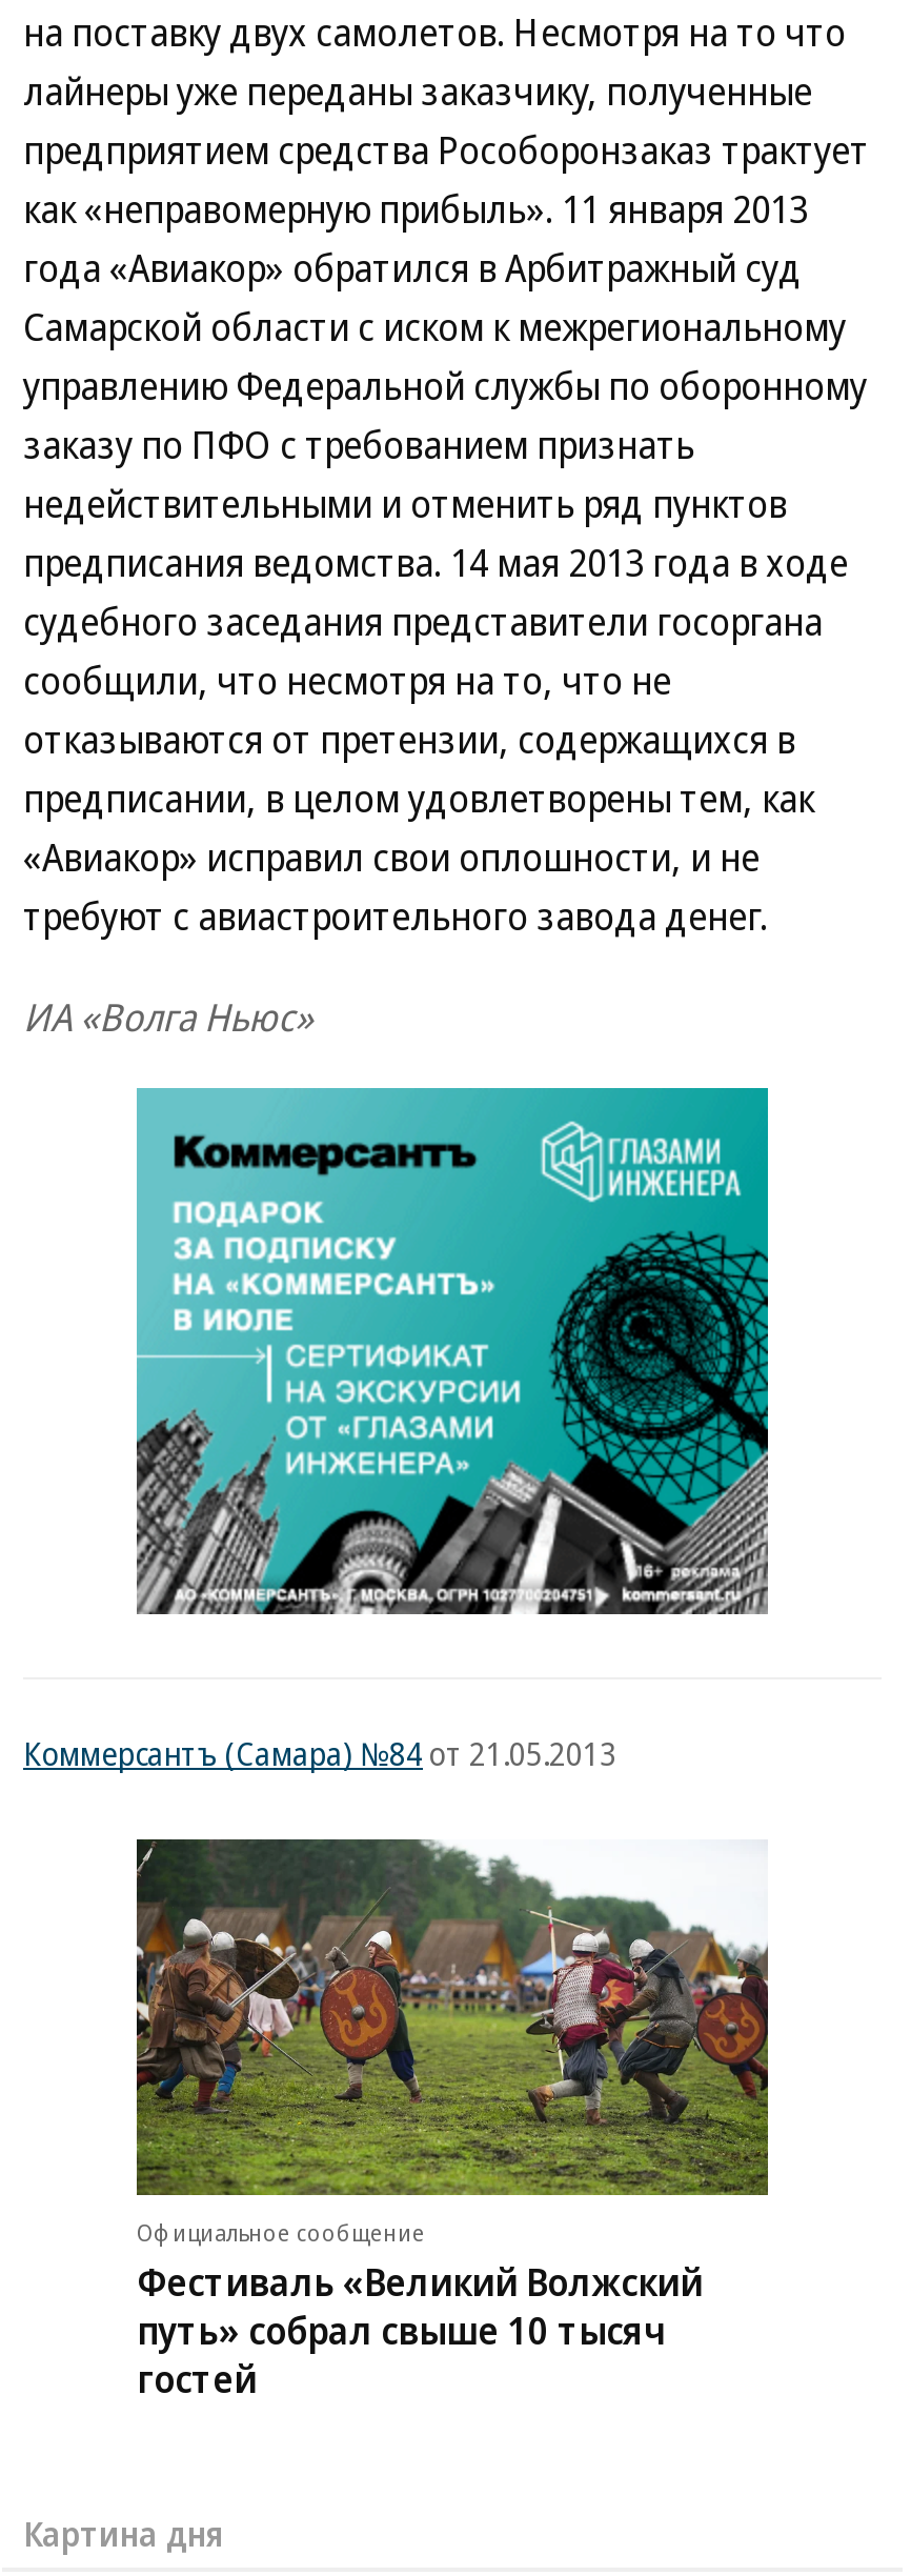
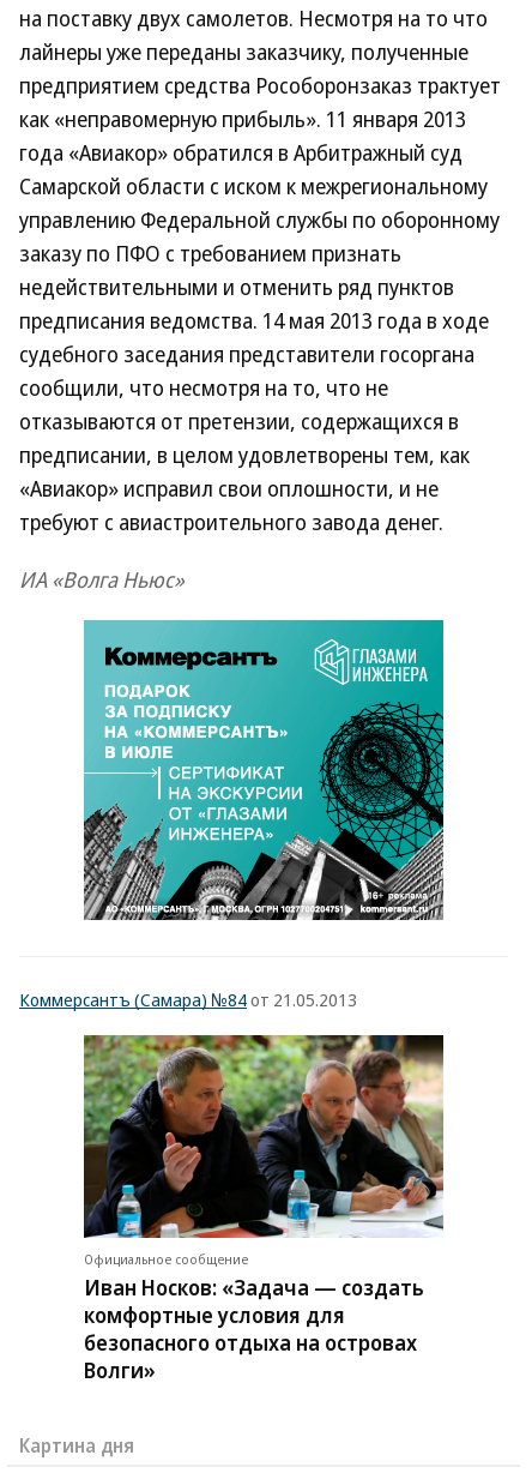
- [image]
- Фестиваль «Великий Волжский
- путь» собрал свыше 10 тысяч
- гостей
+ [image]
+ Иван Носков: «Задача — создать
+ комфортные условия для
+ безопасного отдыха на островах
+ Волги»
